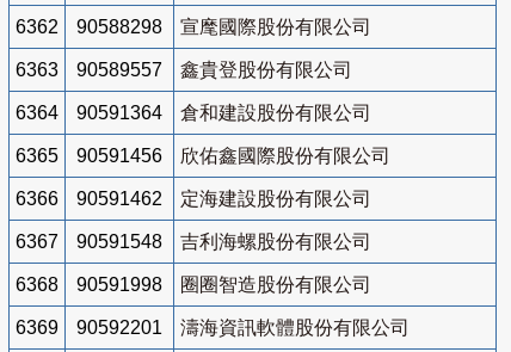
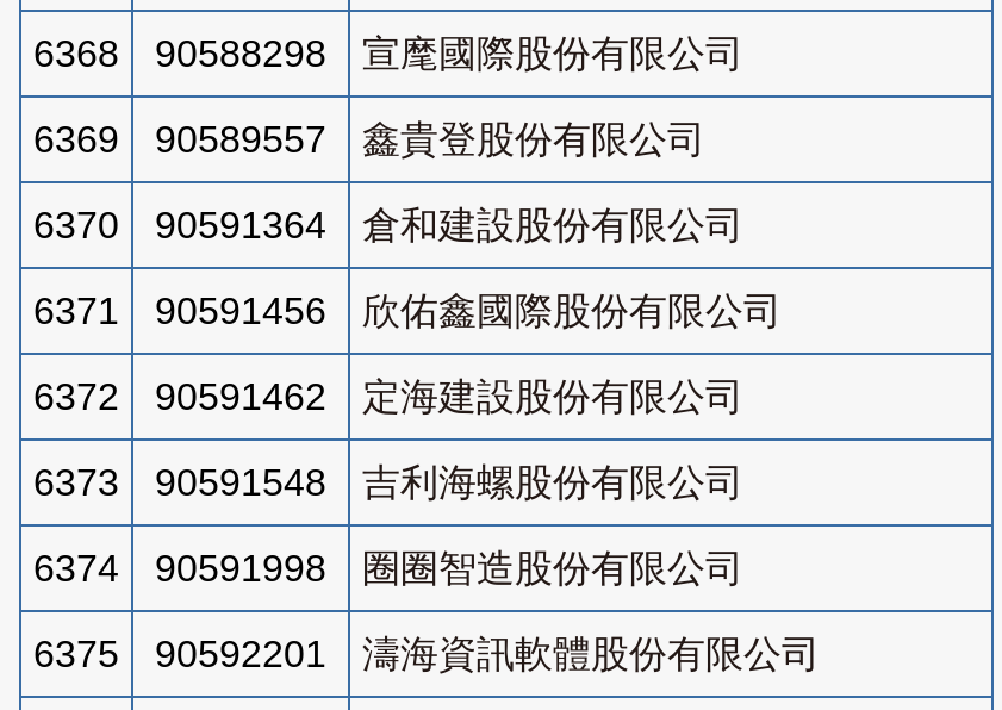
- 6362 90588298 宣麾國際股份有限公司
+ 6368 90588298 宣麾國際股份有限公司

- 6363 90589557 鑫貴登股份有限公司
+ 6369 90589557 鑫貴登股份有限公司

- 6364 90591364 倉和建設股份有限公司
+ 6370 90591364 倉和建設股份有限公司

- 6365 90591456 欣佑鑫國際股份有限公司
+ 6371 90591456 欣佑鑫國際股份有限公司

- 6366 90591462 定海建設股份有限公司
+ 6372 90591462 定海建設股份有限公司

- 6367 90591548 吉利海螺股份有限公司
+ 6373 90591548 吉利海螺股份有限公司

- 6368 90591998 圈圈智造股份有限公司
+ 6374 90591998 圈圈智造股份有限公司

- 6369 90592201 濤海資訊軟體股份有限公司
+ 6375 90592201 濤海資訊軟體股份有限公司
